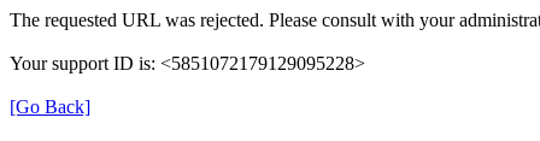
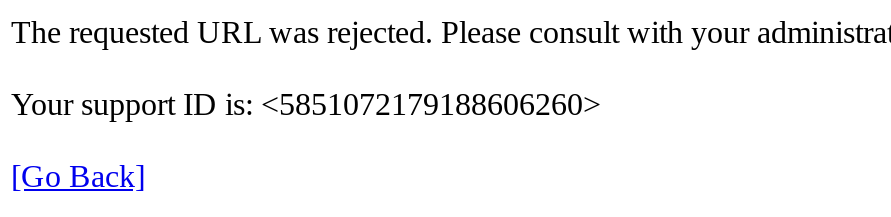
- Your support ID is: <5851072179129095228>
+ Your support ID is: <5851072179188606260>
